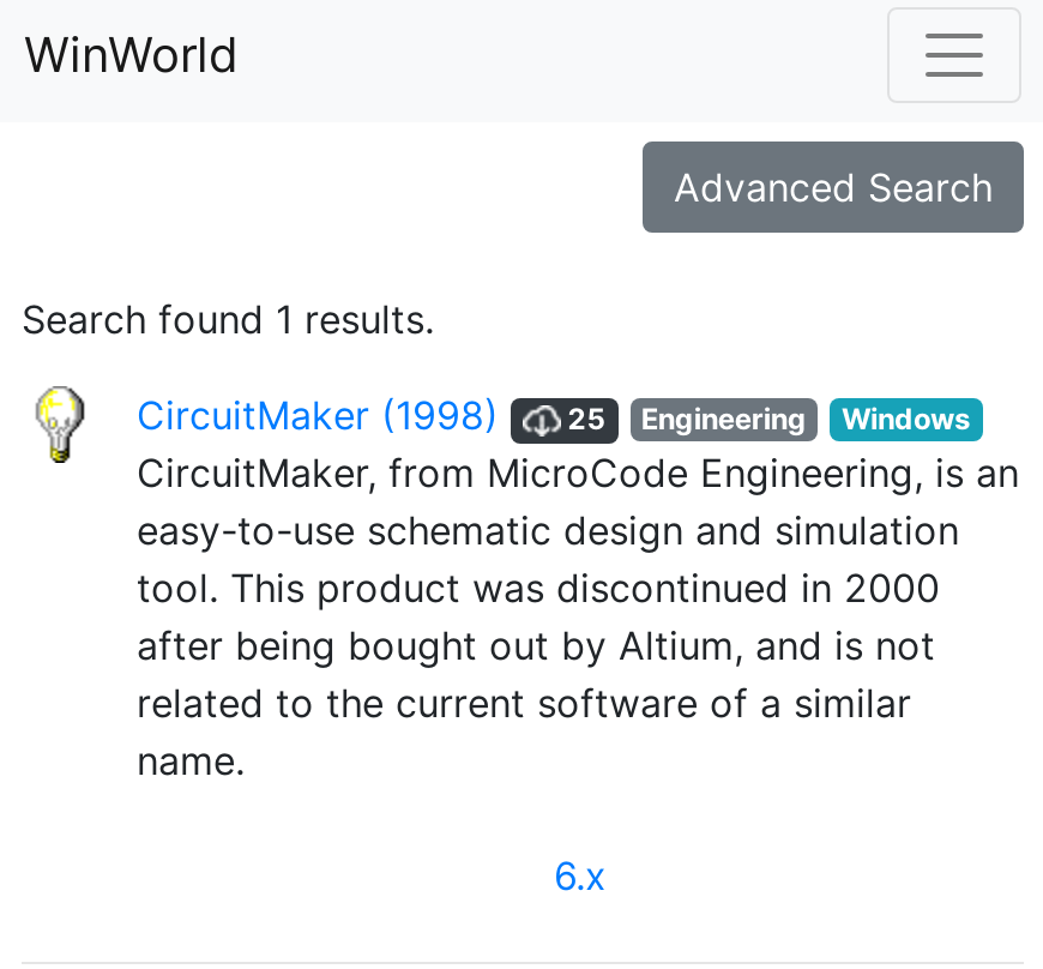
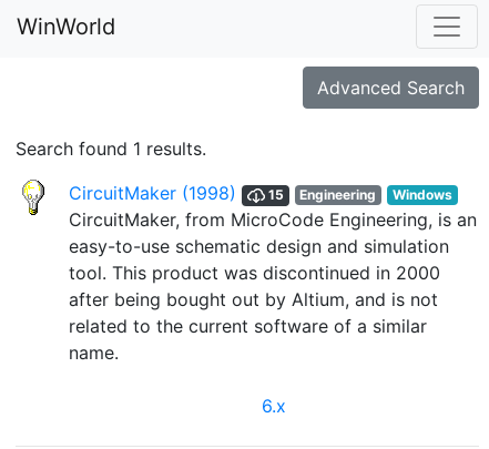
- CircuitMaker (1998) 25 Engineering Windows
+ CircuitMaker (1998) 15 Engineering Windows
